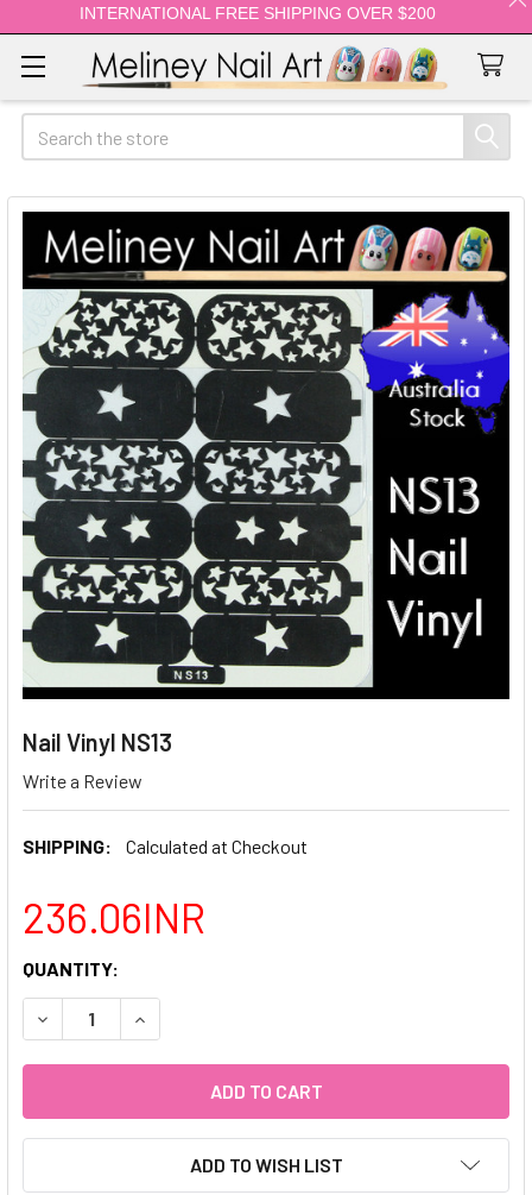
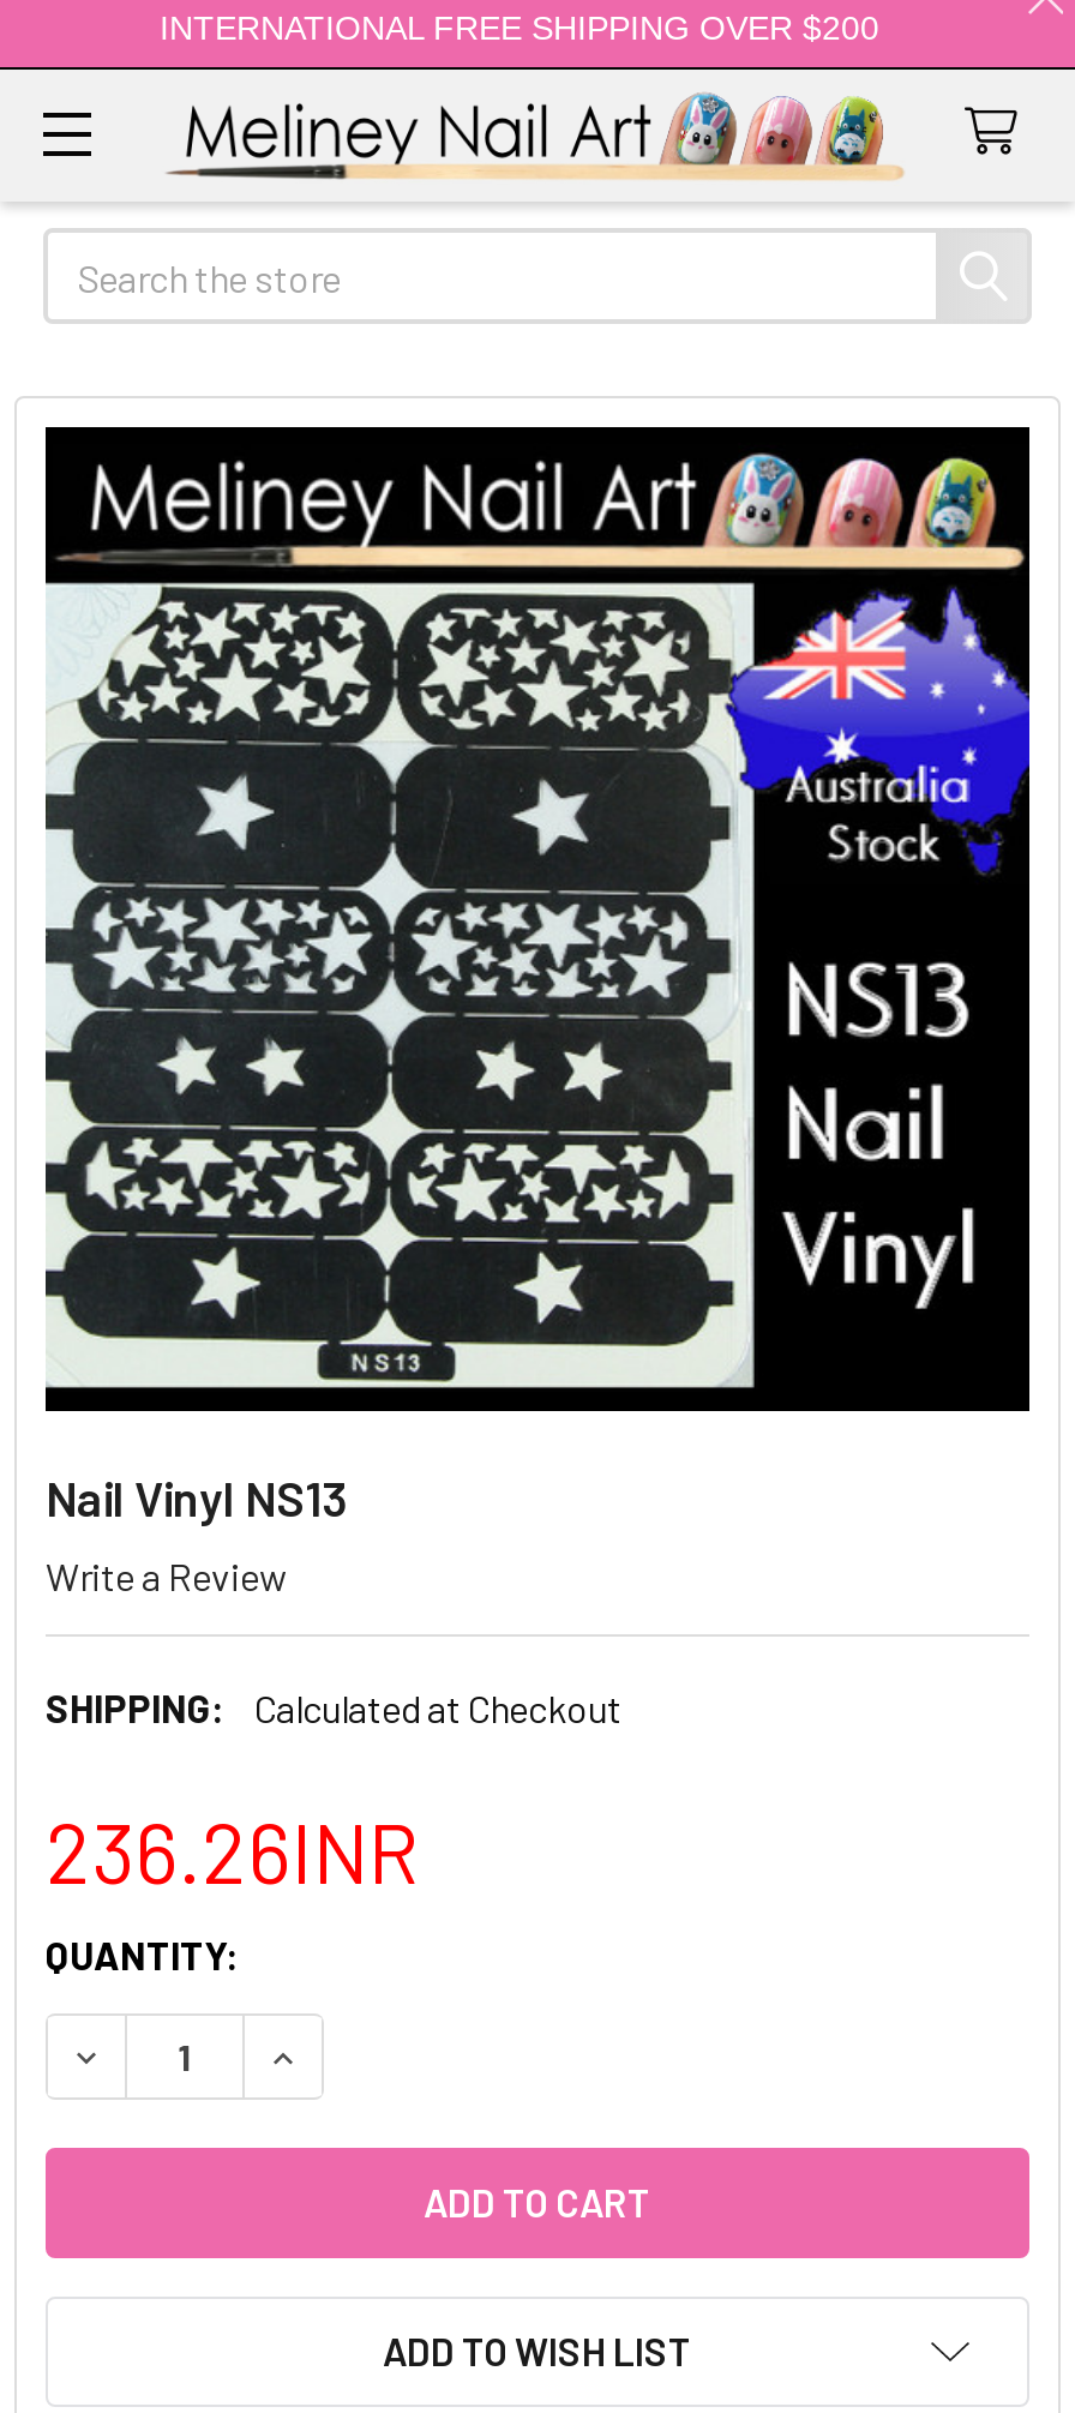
- 236.06INR
+ 236.26INR
